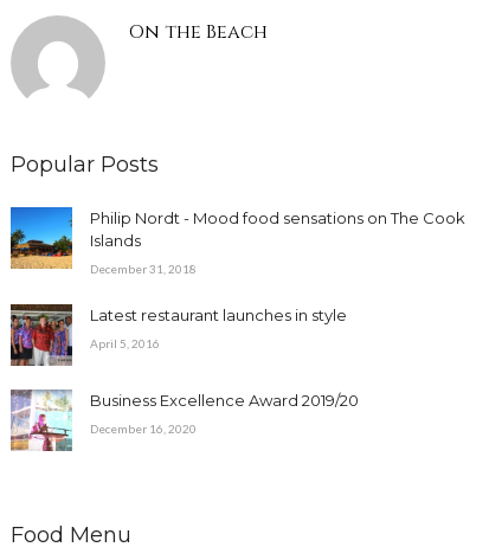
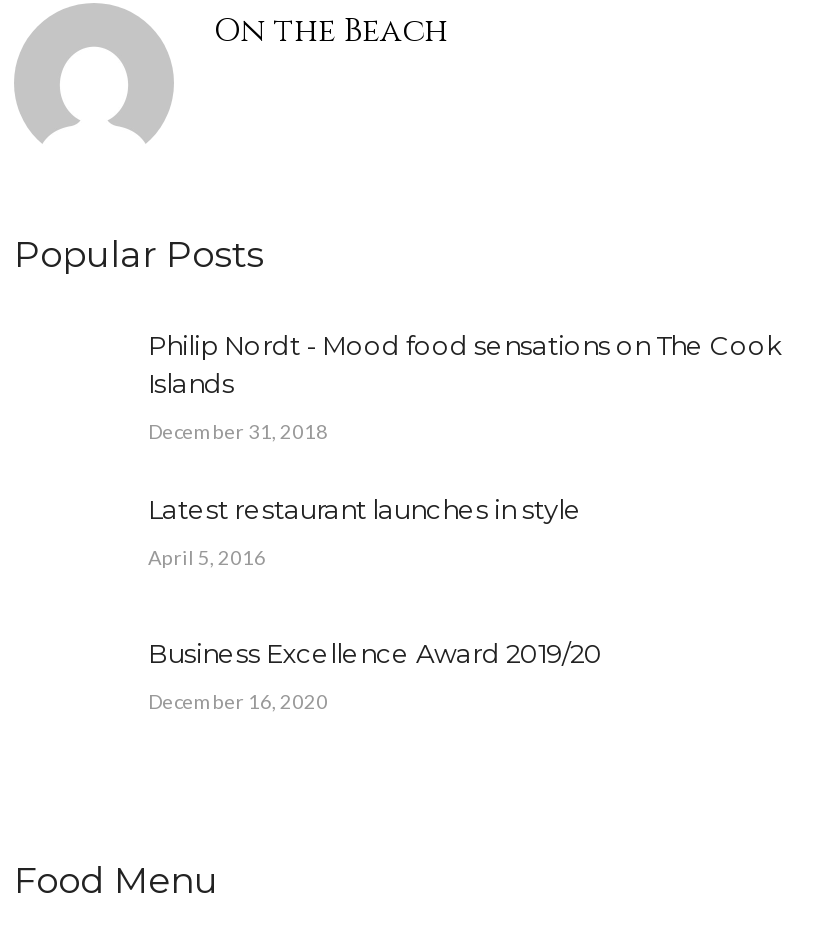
- [image]

- [image]

- [image]
